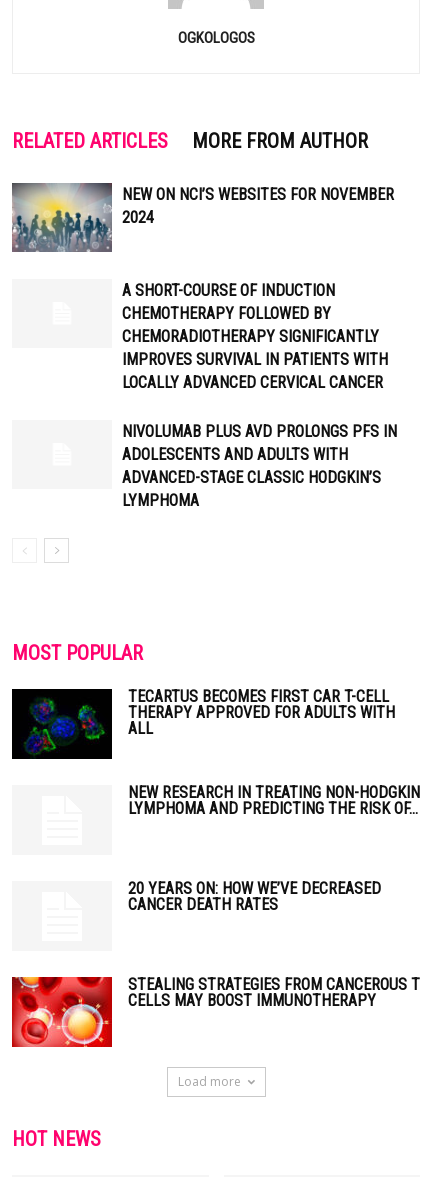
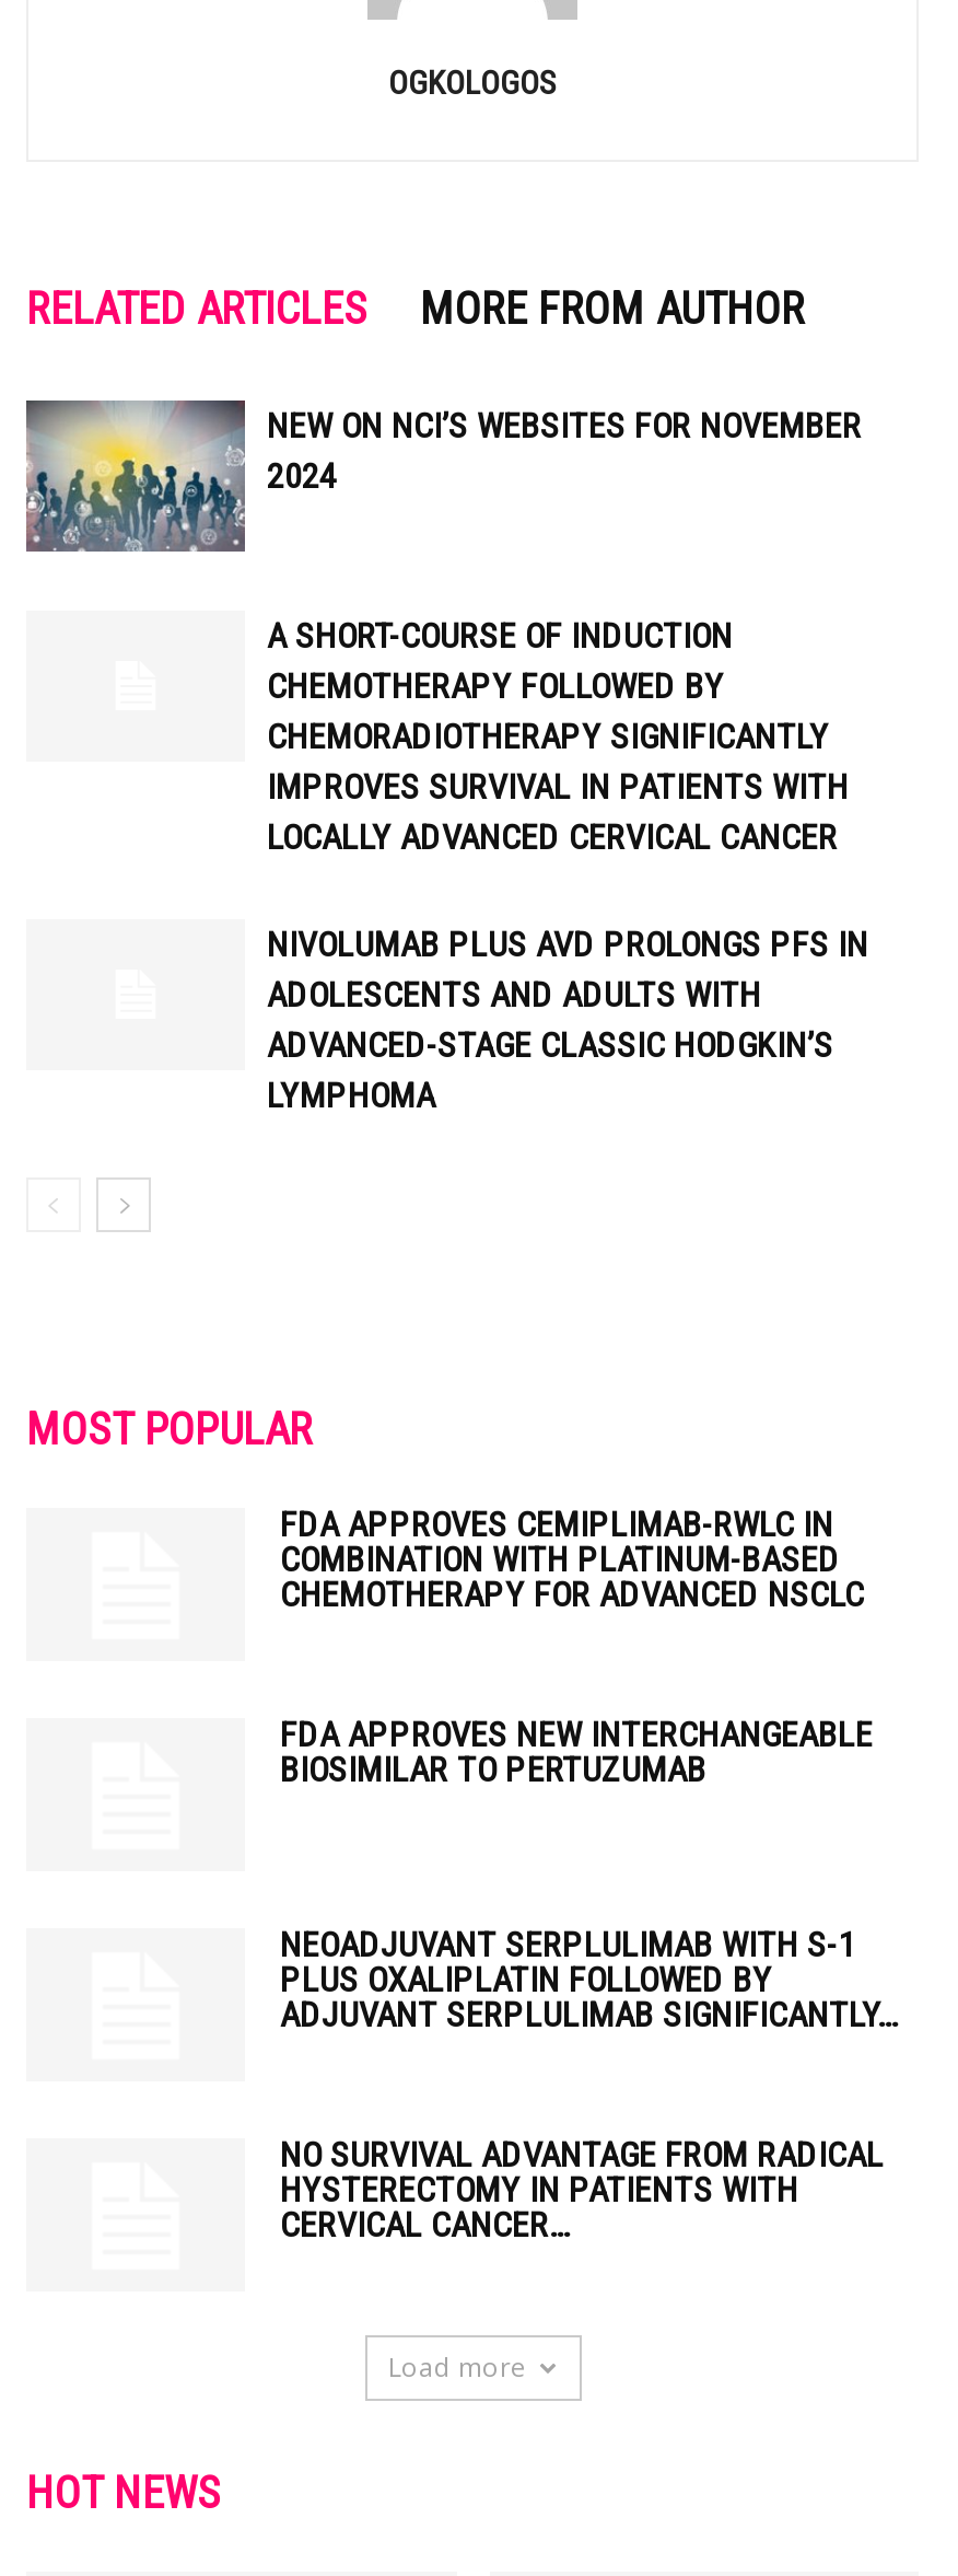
- [image]

- TECARTUS BECOMES FIRST CAR T-CELL
- THERAPY APPROVED FOR ADULTS WITH
- ALL
+ FDA APPROVES CEMIPLIMAB-RWLC IN
+ COMBINATION WITH PLATINUM-BASED
+ CHEMOTHERAPY FOR ADVANCED NSCLC

- NEW RESEARCH IN TREATING NON-HODGKIN
- LYMPHOMA AND PREDICTING THE RISK OF...
+ FDA APPROVES NEW INTERCHANGEABLE
+ BIOSIMILAR TO PERTUZUMAB

- 20 YEARS ON: HOW WE’VE DECREASED
- CANCER DEATH RATES
+ NEOADJUVANT SERPLULIMAB WITH S-1
+ PLUS OXALIPLATIN FOLLOWED BY
+ ADJUVANT SERPLULIMAB SIGNIFICANTLY...

- [image]

- STEALING STRATEGIES FROM CANCEROUS T
- CELLS MAY BOOST IMMUNOTHERAPY
+ NO SURVIVAL ADVANTAGE FROM RADICAL
+ HYSTERECTOMY IN PATIENTS WITH
+ CERVICAL CANCER...
